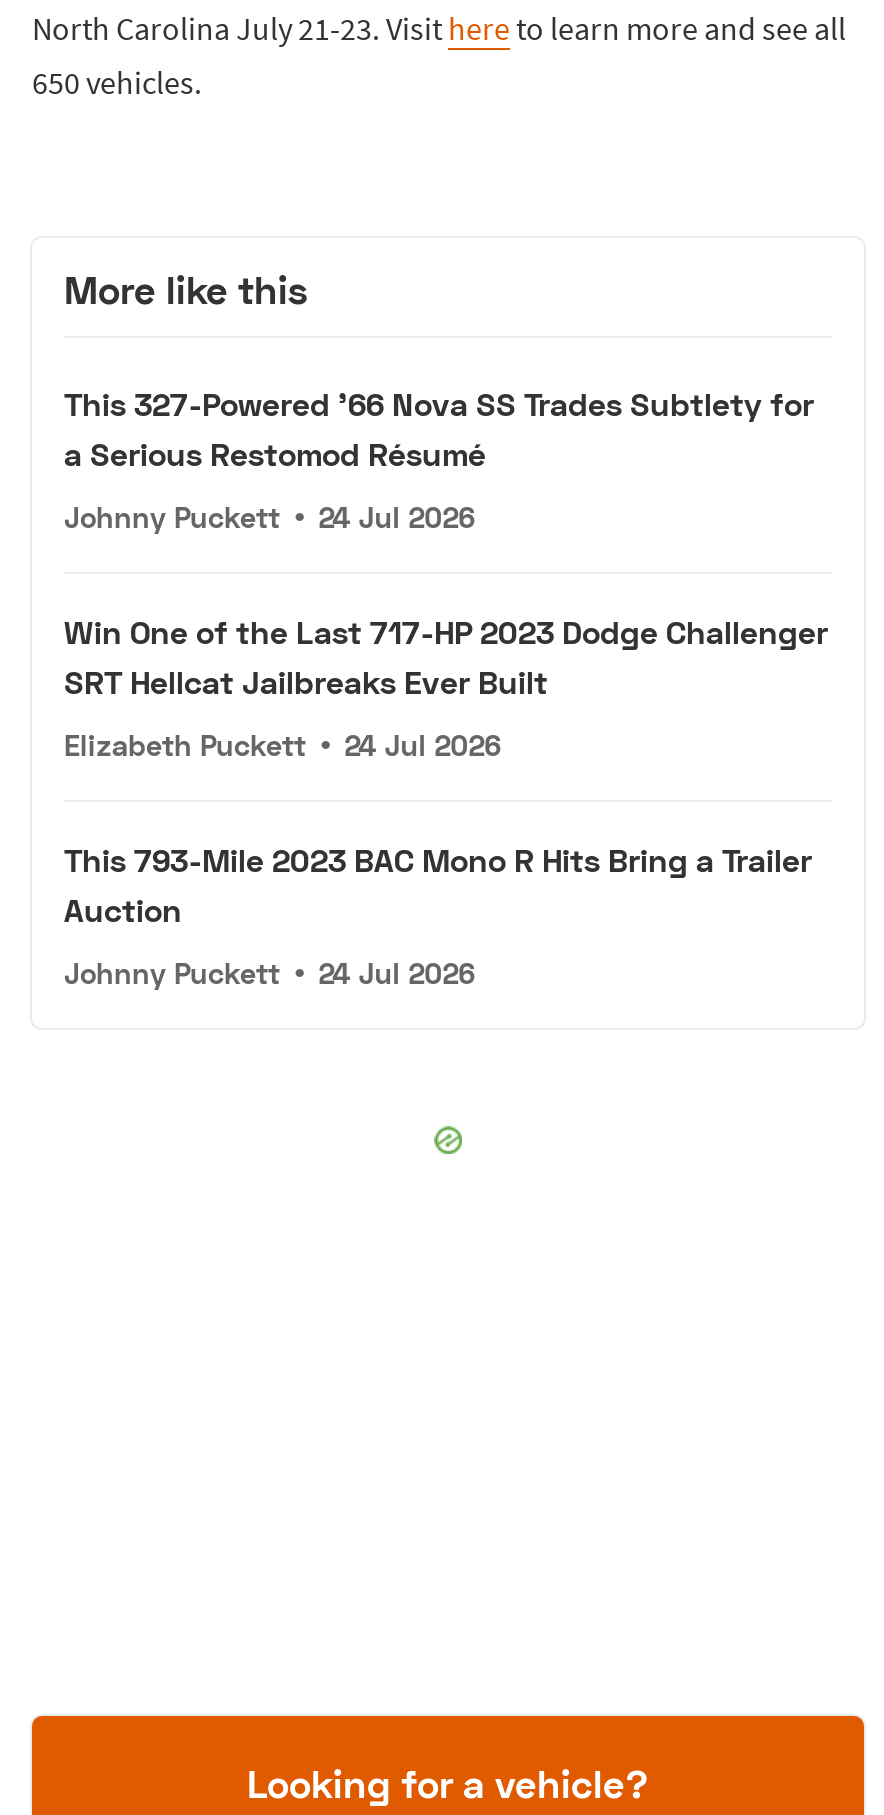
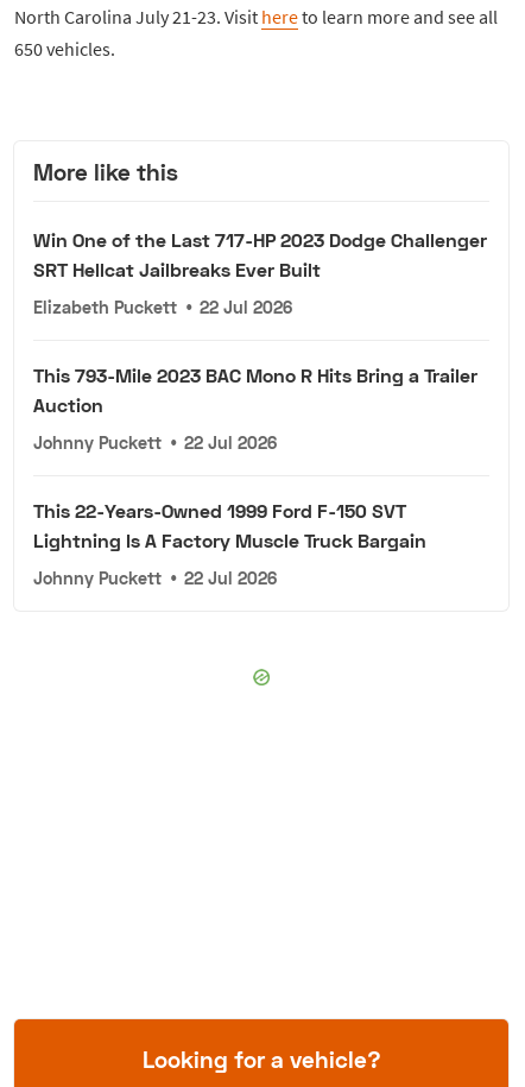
- This 327-Powered '66 Nova SS Trades Subtlety for
- a Serious Restomod Résumé
- Johnny Puckett • 24 Jul 2026

moved up: Win One of the Last 717-HP 2023 Dodge Challenger | SRT Hellcat Jailbreaks Ever Built

- Elizabeth Puckett • 24 Jul 2026
+ Elizabeth Puckett • 22 Jul 2026

moved up: This 793-Mile 2023 BAC Mono R Hits Bring a Trailer | Auction

- Johnny Puckett • 24 Jul 2026
+ Johnny Puckett • 22 Jul 2026
+ This 22-Years-Owned 1999 Ford F-150 SVT
+ Lightning Is A Factory Muscle Truck Bargain
+ Johnny Puckett • 22 Jul 2026
